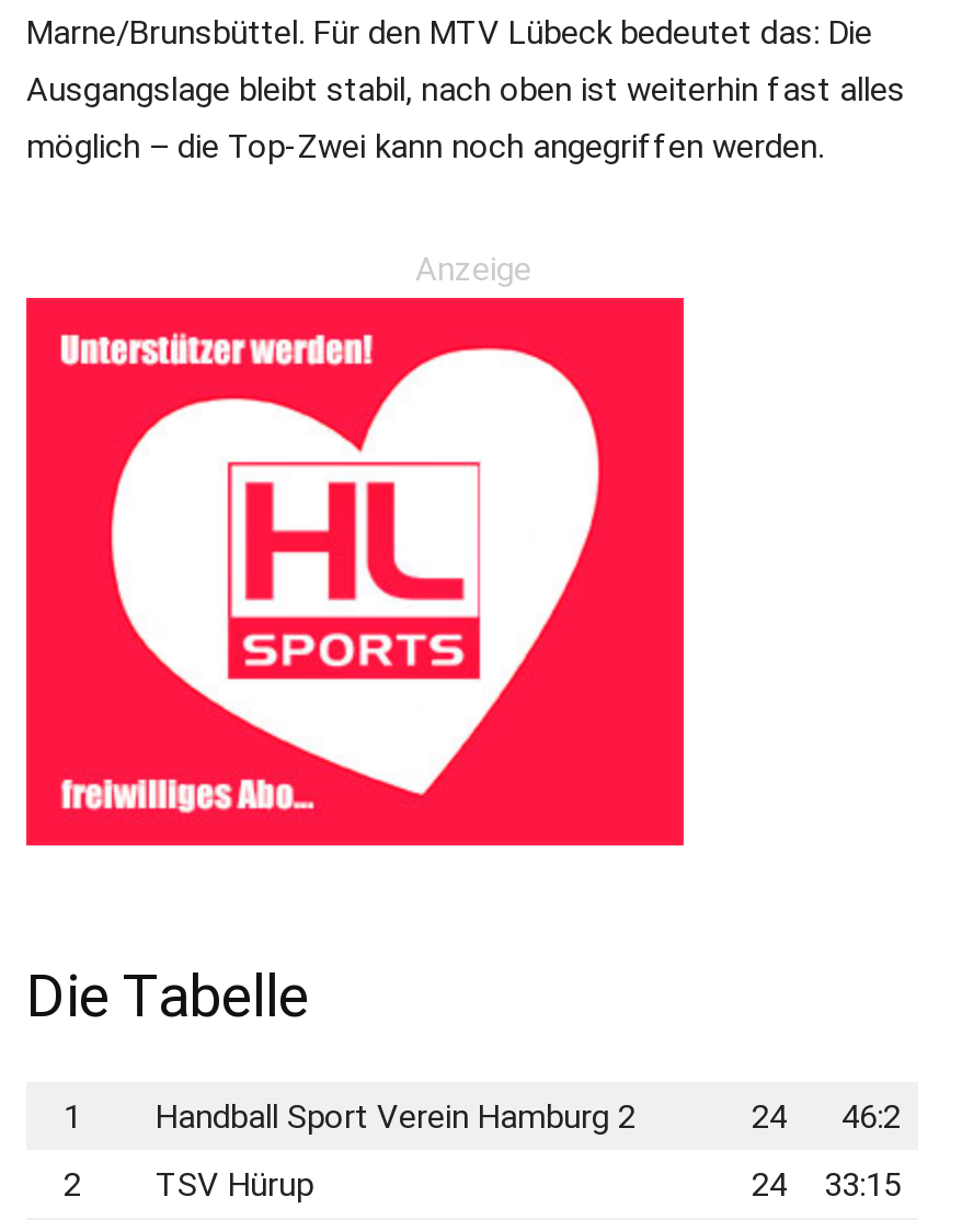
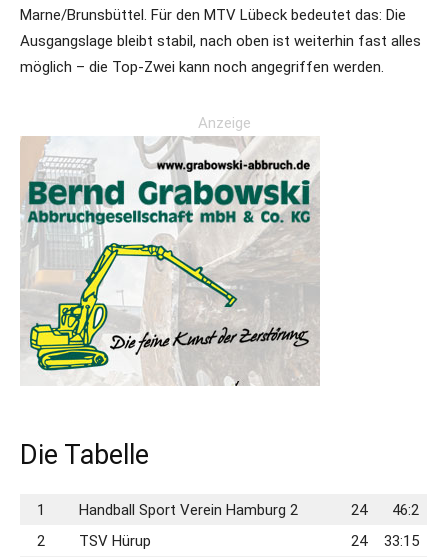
- [image]
+ [image]
